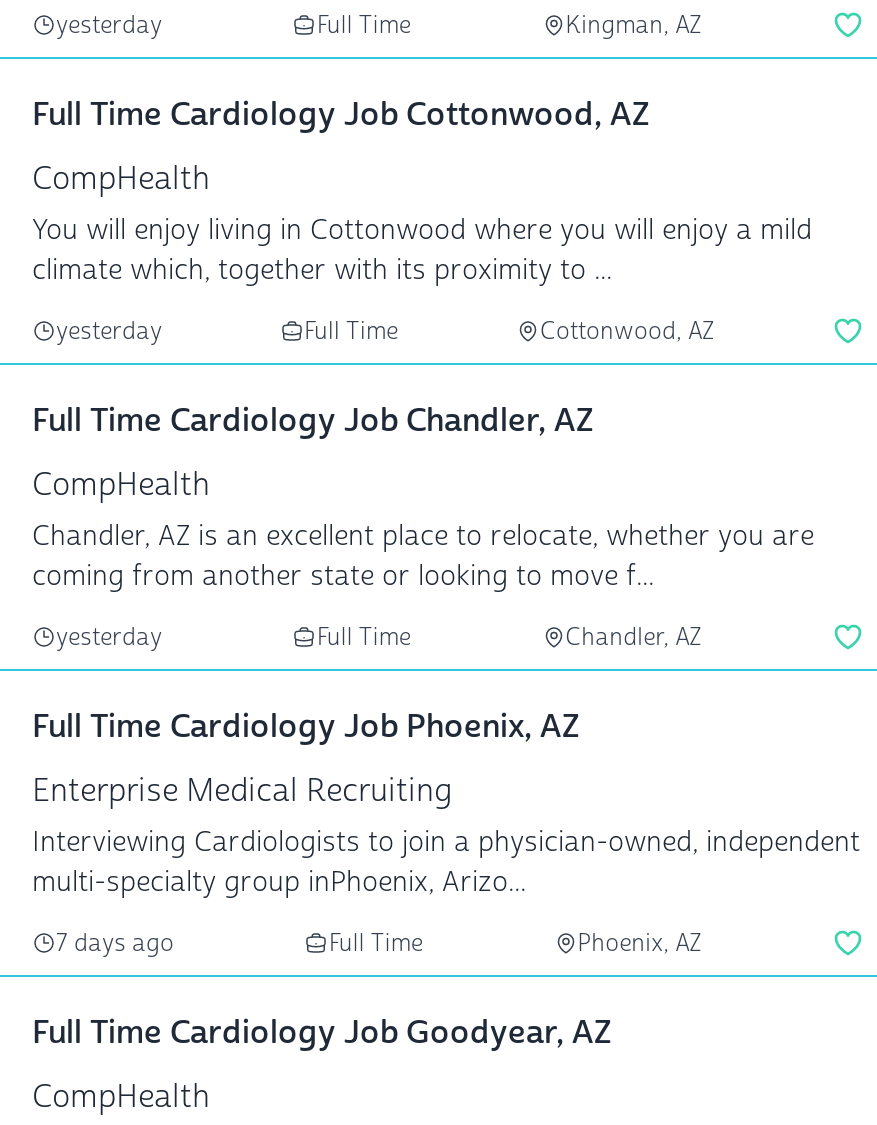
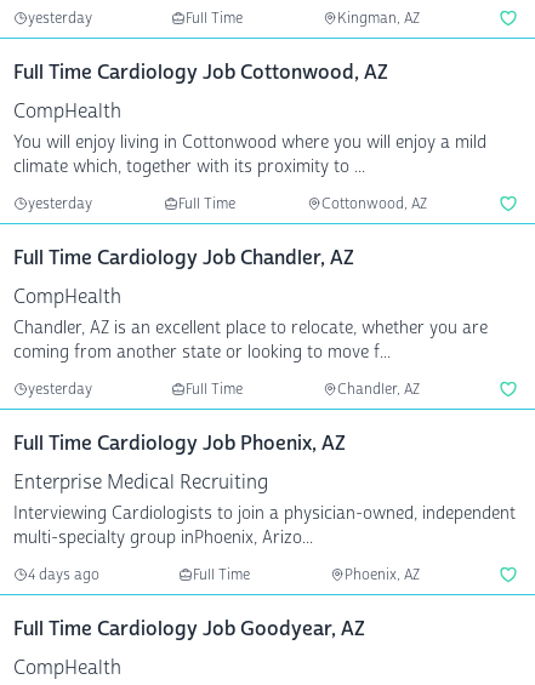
- 7 days ago
+ 4 days ago
